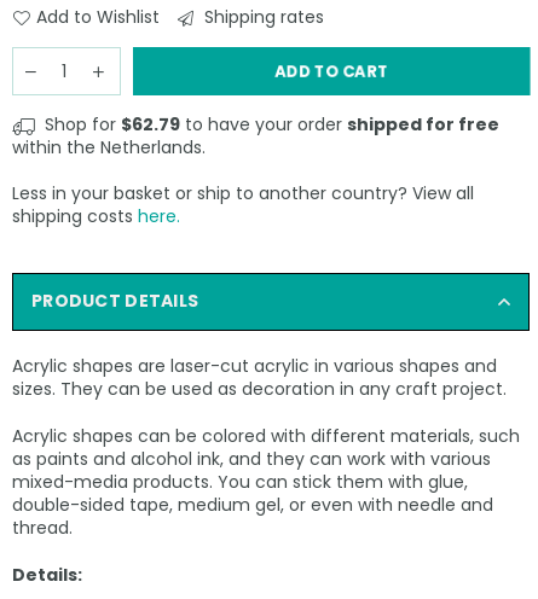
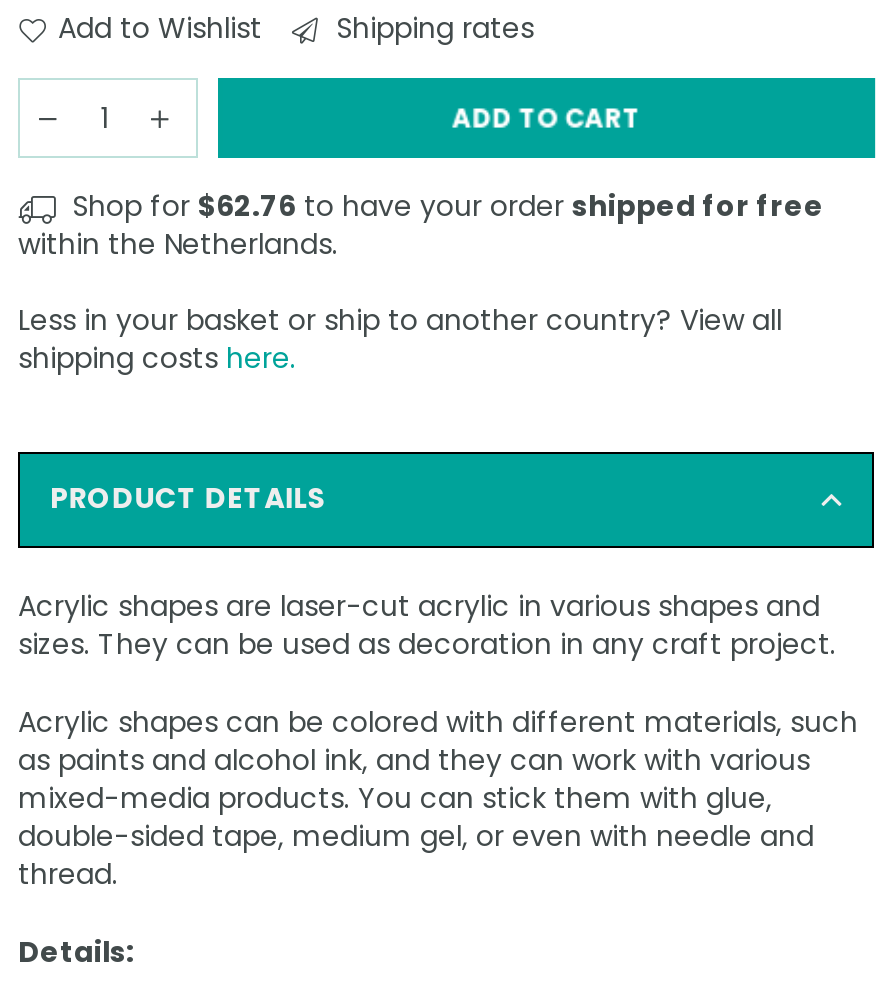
- Shop for $62.79 to have your order shipped for free
+ Shop for $62.76 to have your order shipped for free
